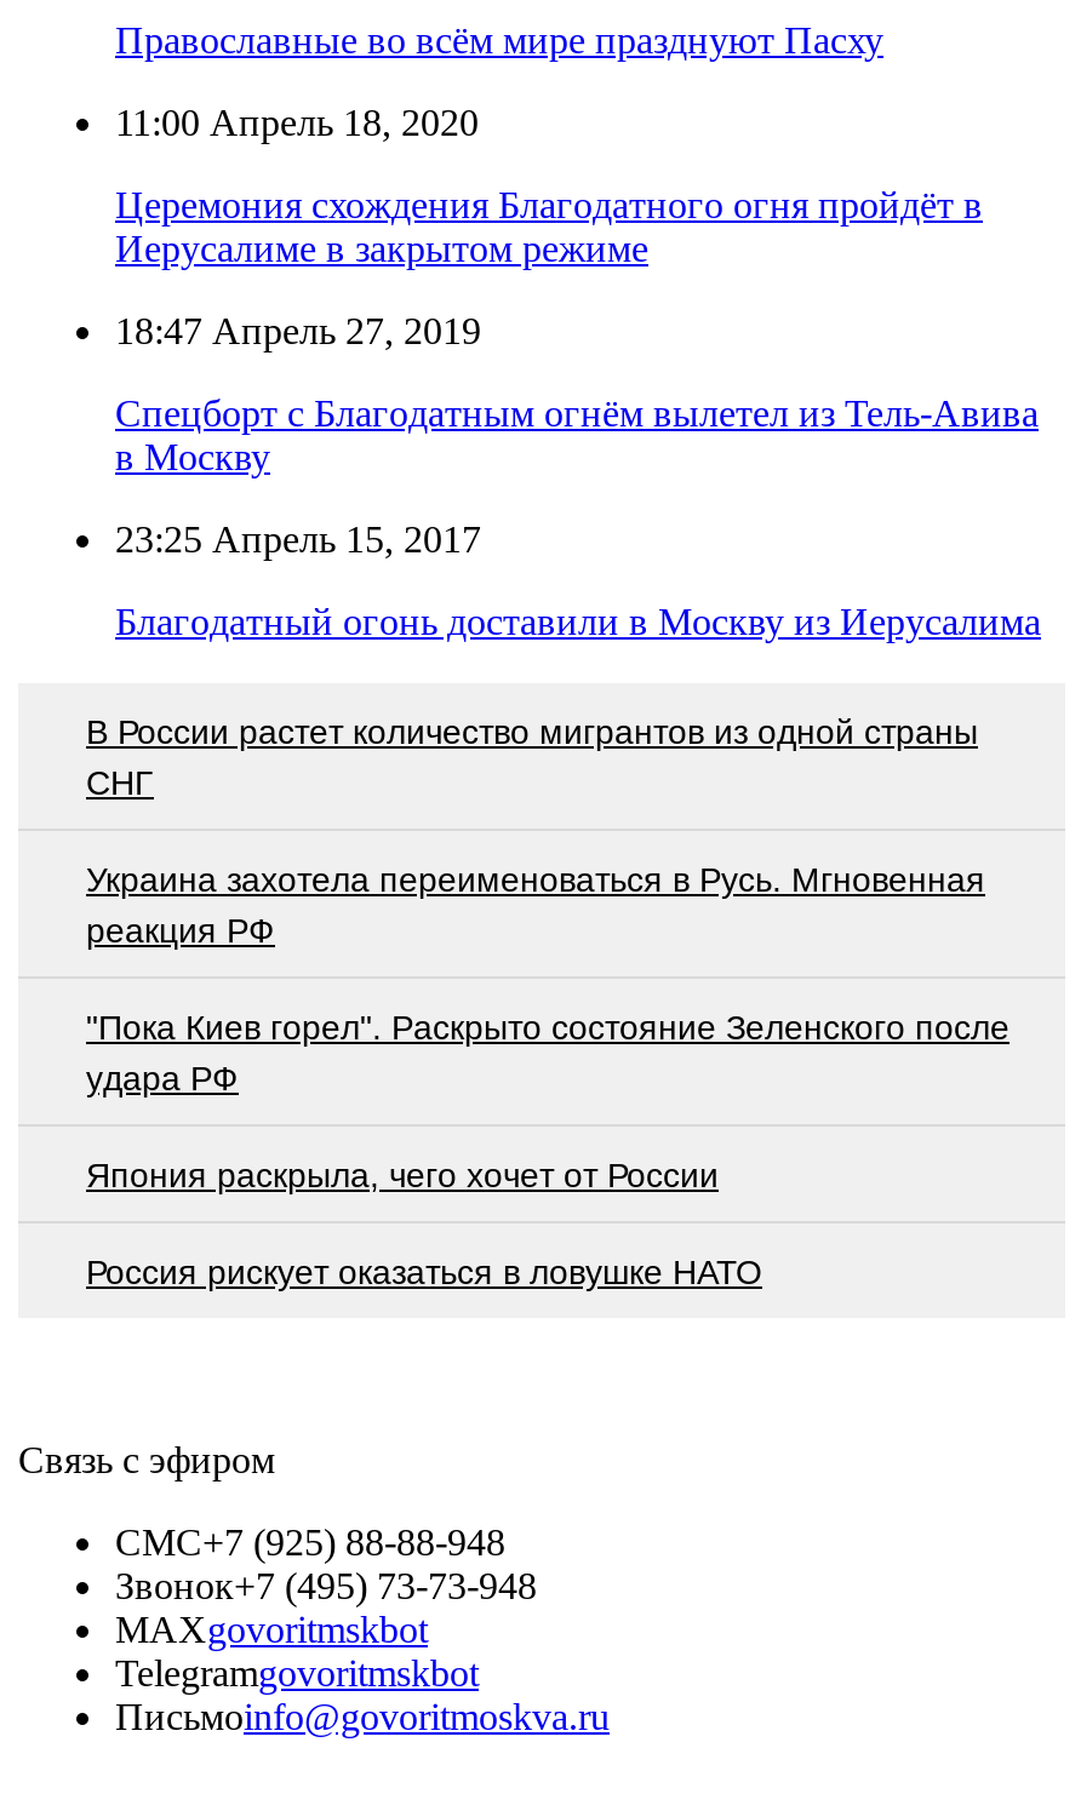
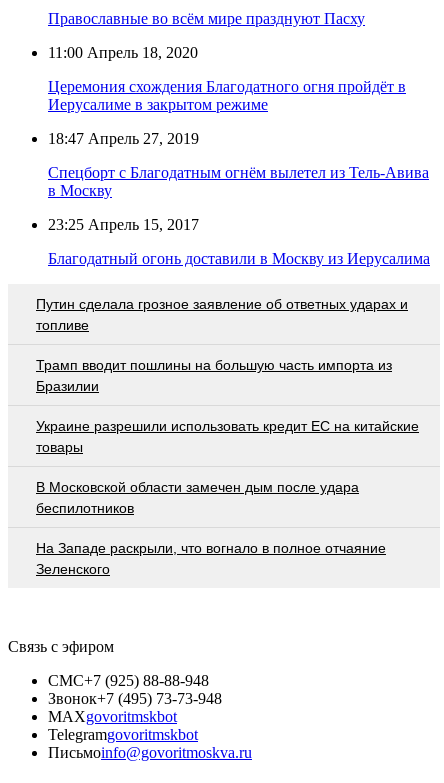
- В России растет количество мигрантов из одной страны
- СНГ
+ Путин сделала грозное заявление об ответных ударах и
+ топливе

- Украина захотела переименоваться в Русь. Мгновенная
- реакция РФ
+ Трамп вводит пошлины на большую часть импорта из
+ Бразилии

- "Пока Киев горел". Раскрыто состояние Зеленского после
- удара РФ
+ Украине разрешили использовать кредит ЕС на китайские
+ товары

- Япония раскрыла, чего хочет от России
+ В Московской области замечен дым после удара
+ беспилотников

- Россия рискует оказаться в ловушке НАТО
+ На Западе раскрыли, что вогнало в полное отчаяние
+ Зеленского
